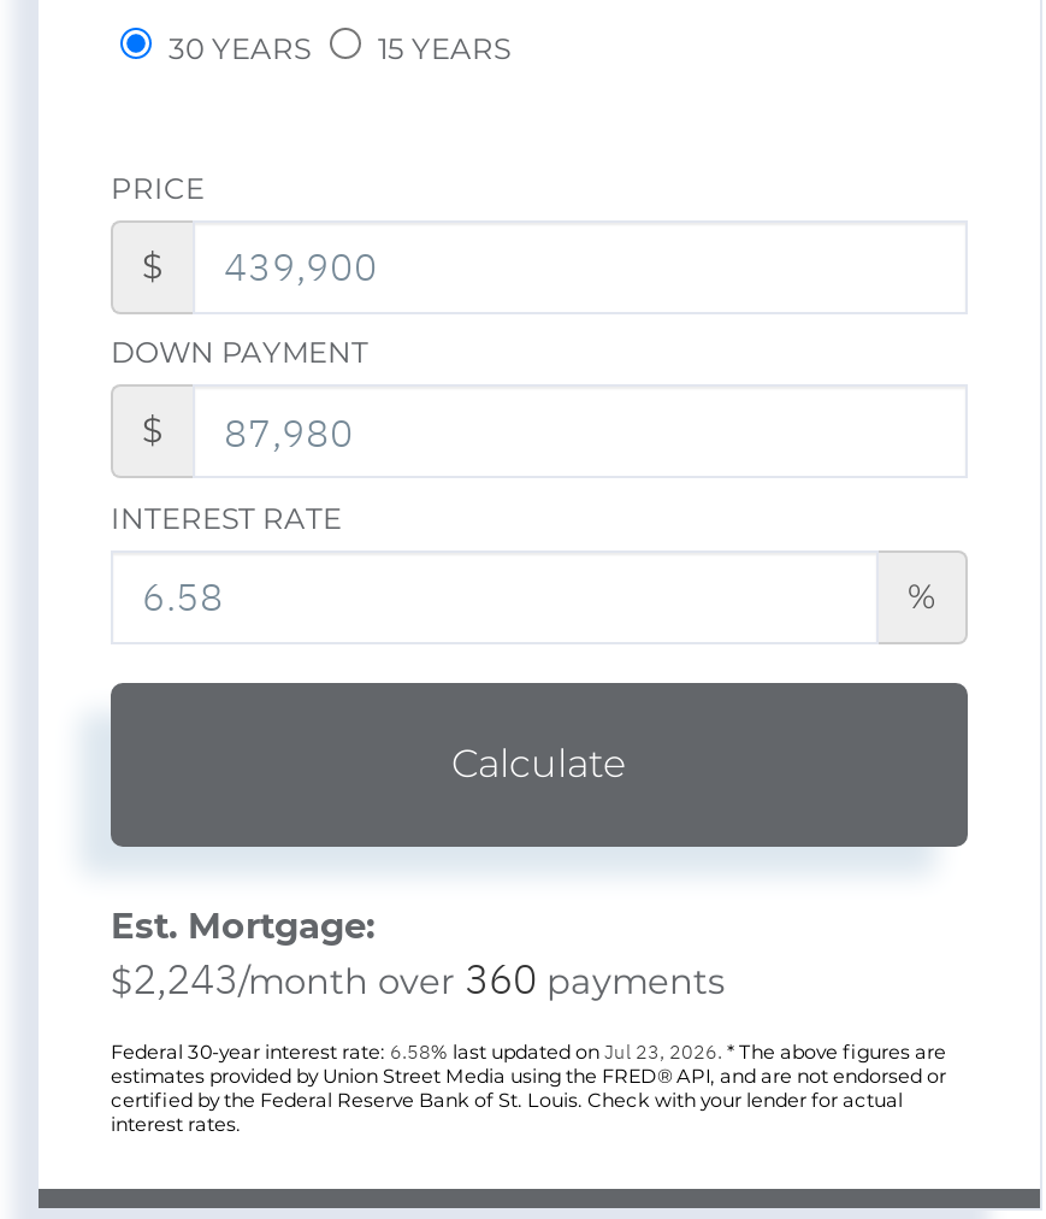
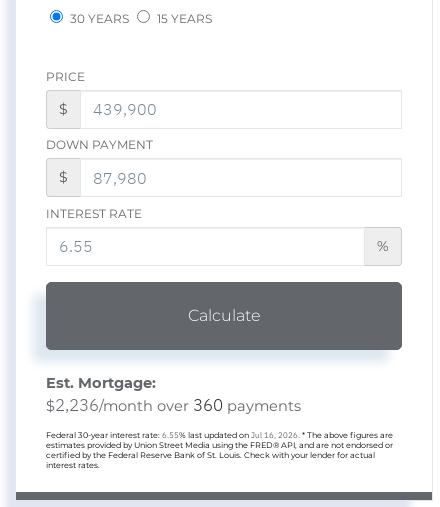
- $2,243/month over 360 payments
+ $2,236/month over 360 payments

- Federal 30-year interest rate: 6.58% last updated on Jul 23, 2026. * The above figures are
+ Federal 30-year interest rate: 6.55% last updated on Jul 16, 2026. * The above figures are
